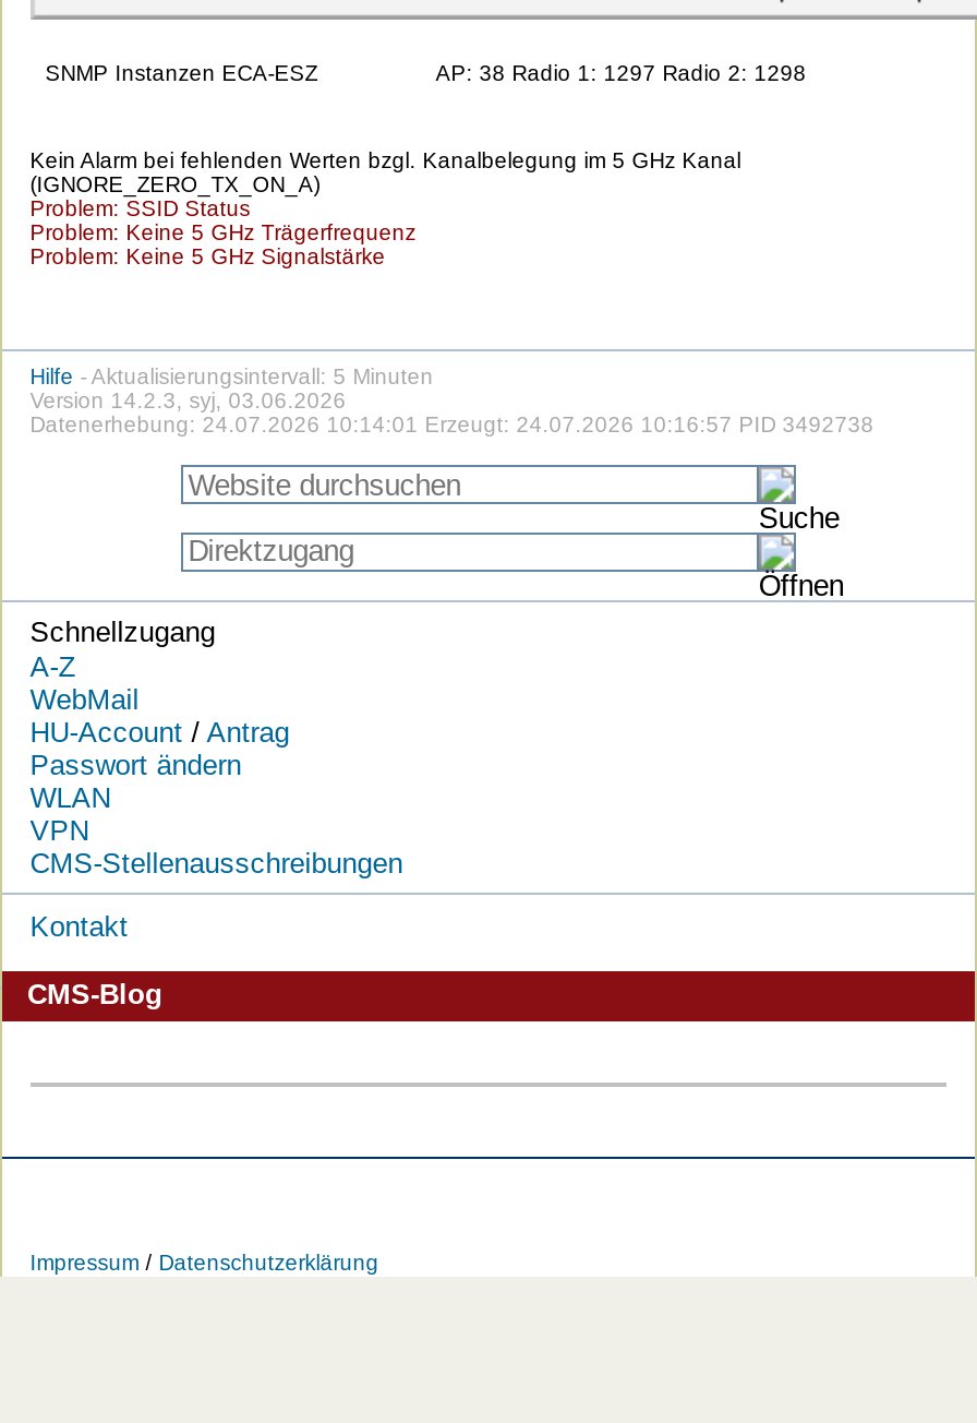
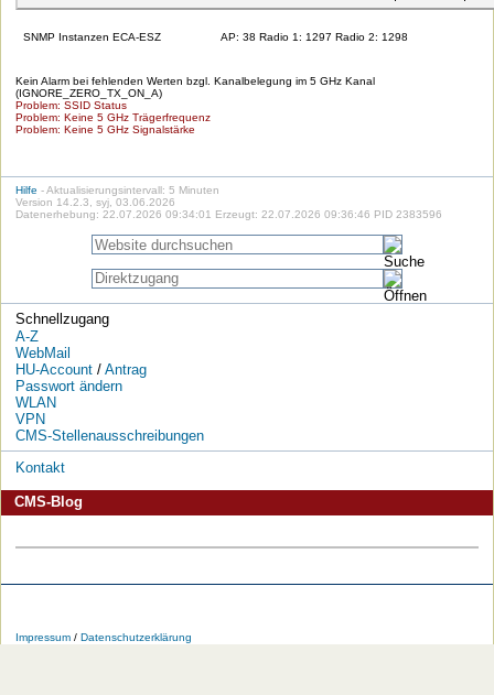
- Datenerhebung: 24.07.2026 10:14:01 Erzeugt: 24.07.2026 10:16:57 PID 3492738
+ Datenerhebung: 22.07.2026 09:34:01 Erzeugt: 22.07.2026 09:36:46 PID 2383596
